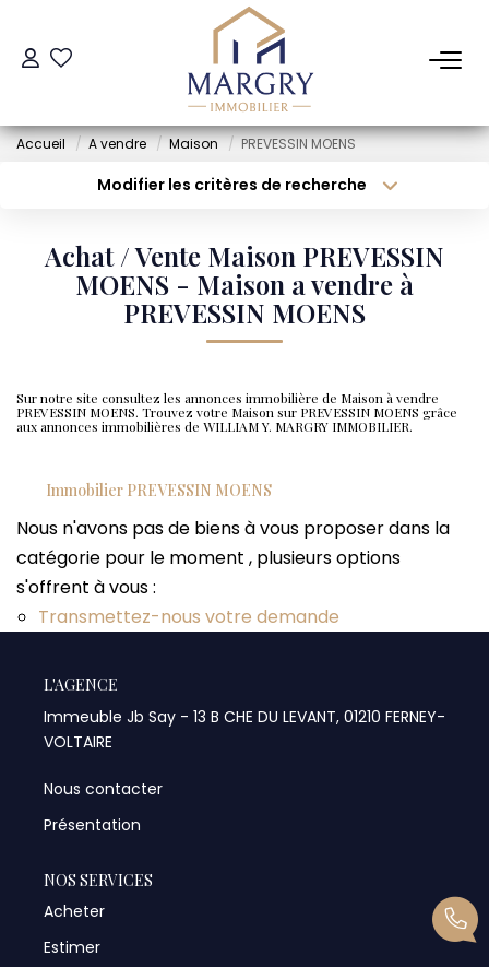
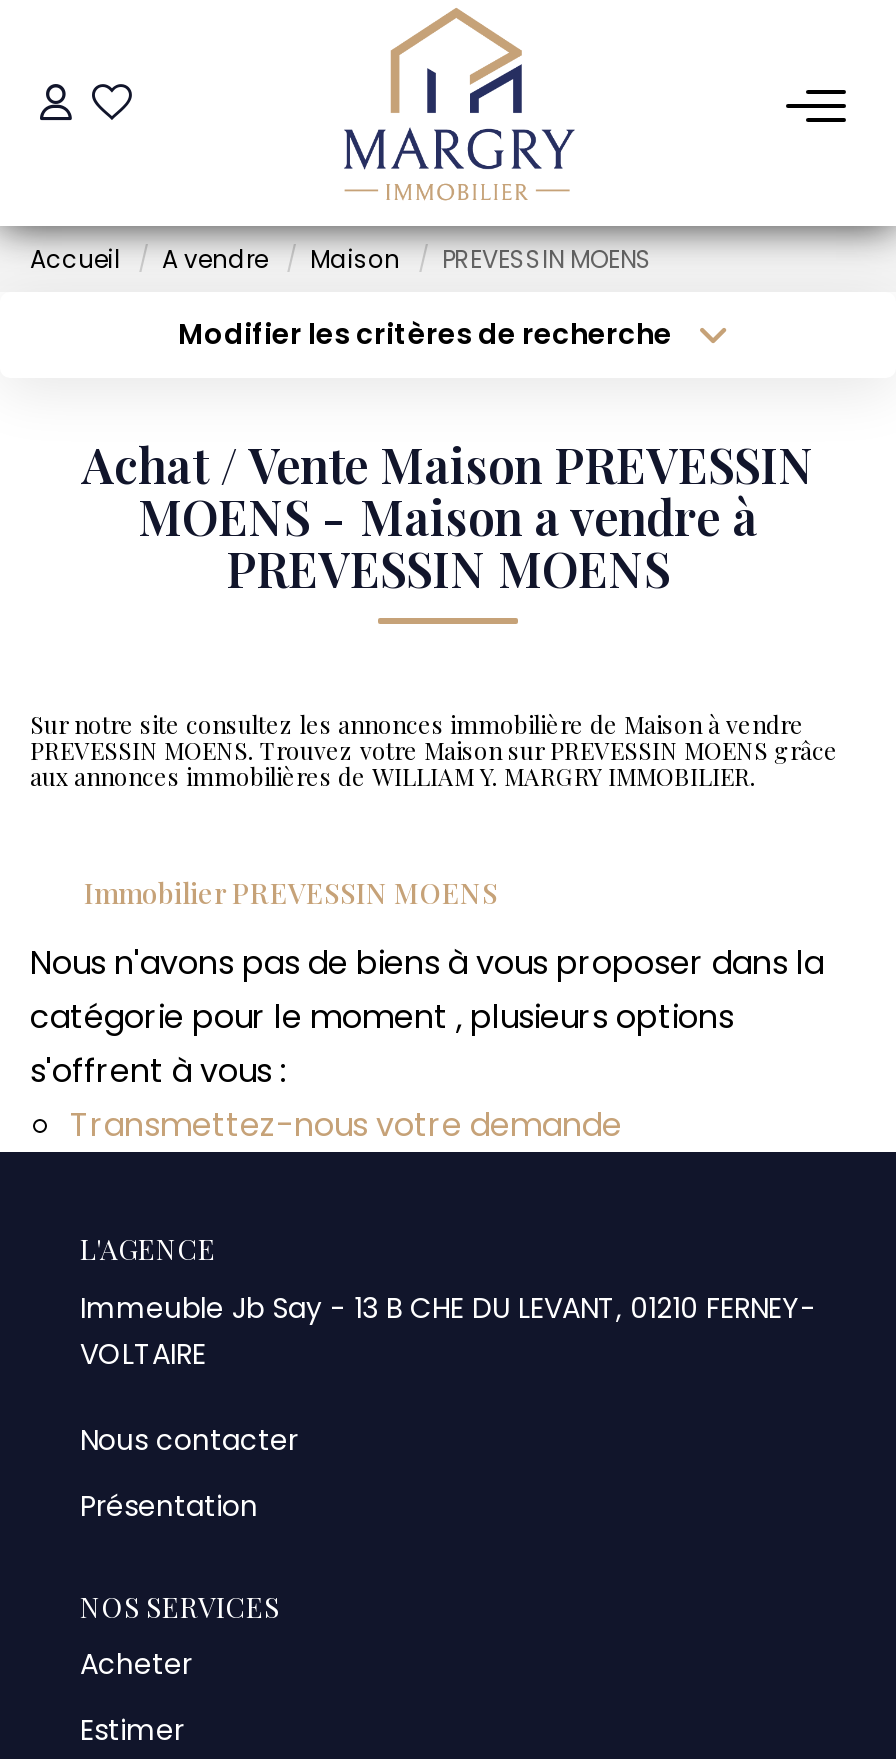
- [image]
